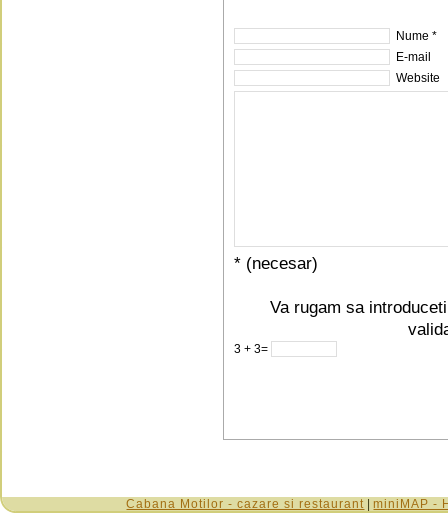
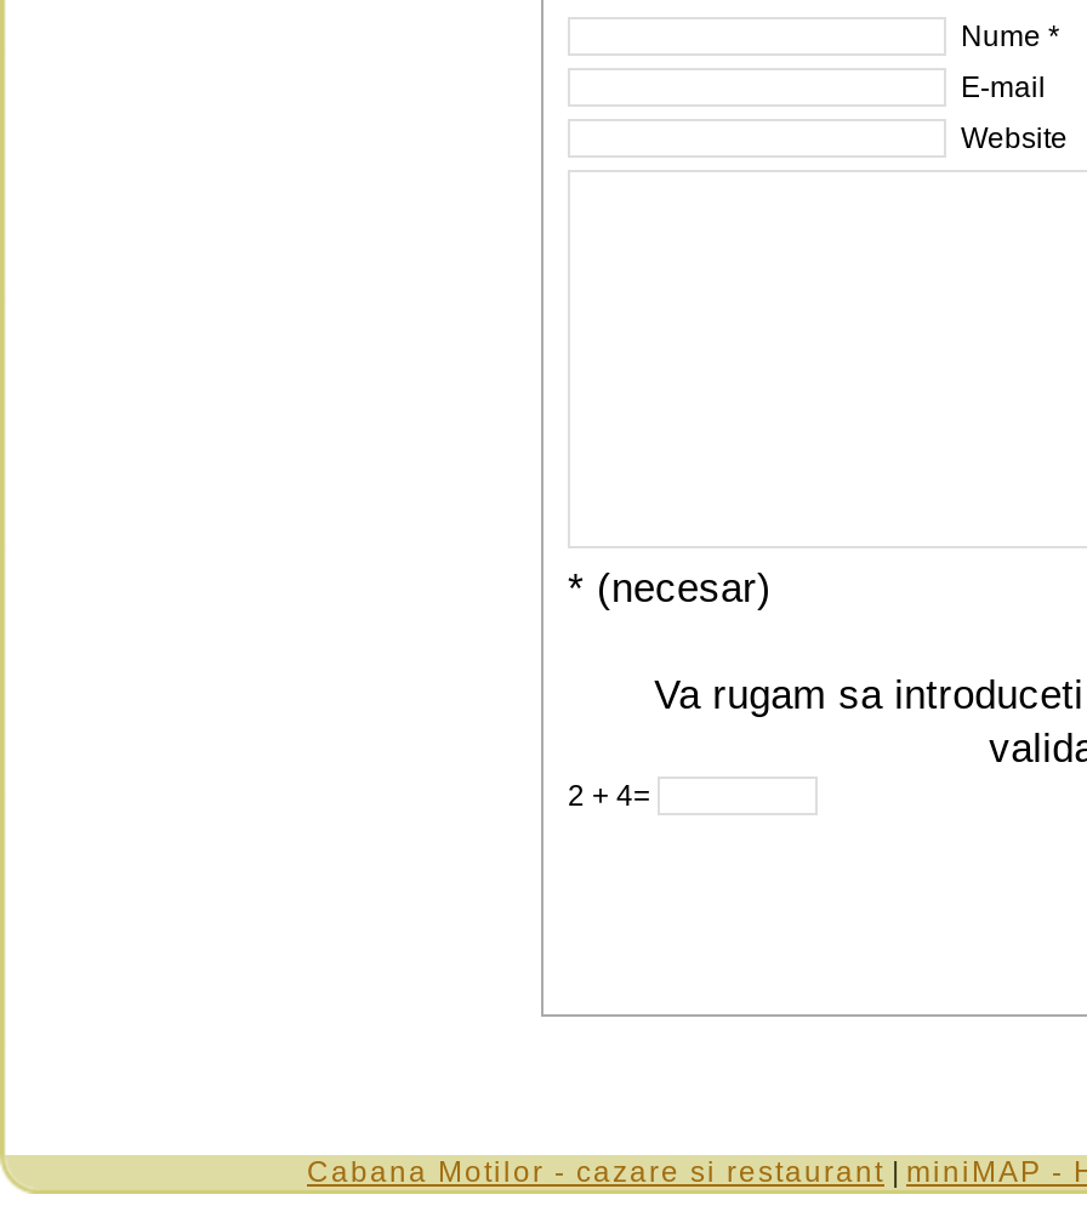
- 3 + 3=
+ 2 + 4=
